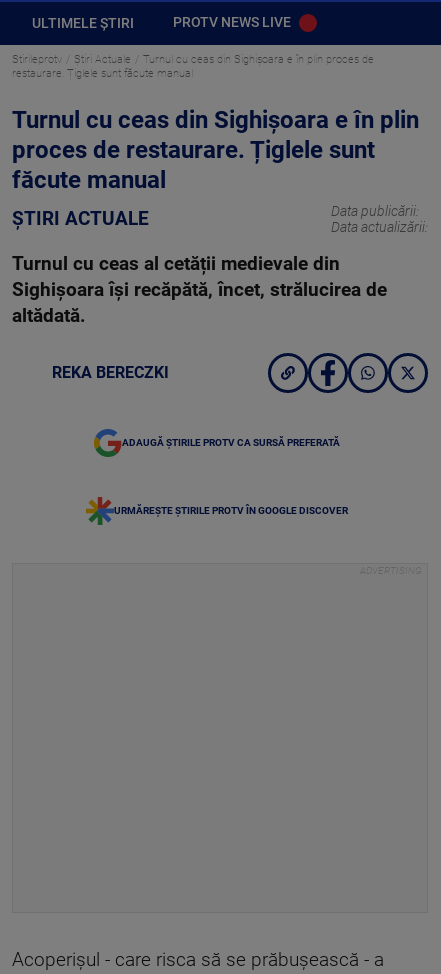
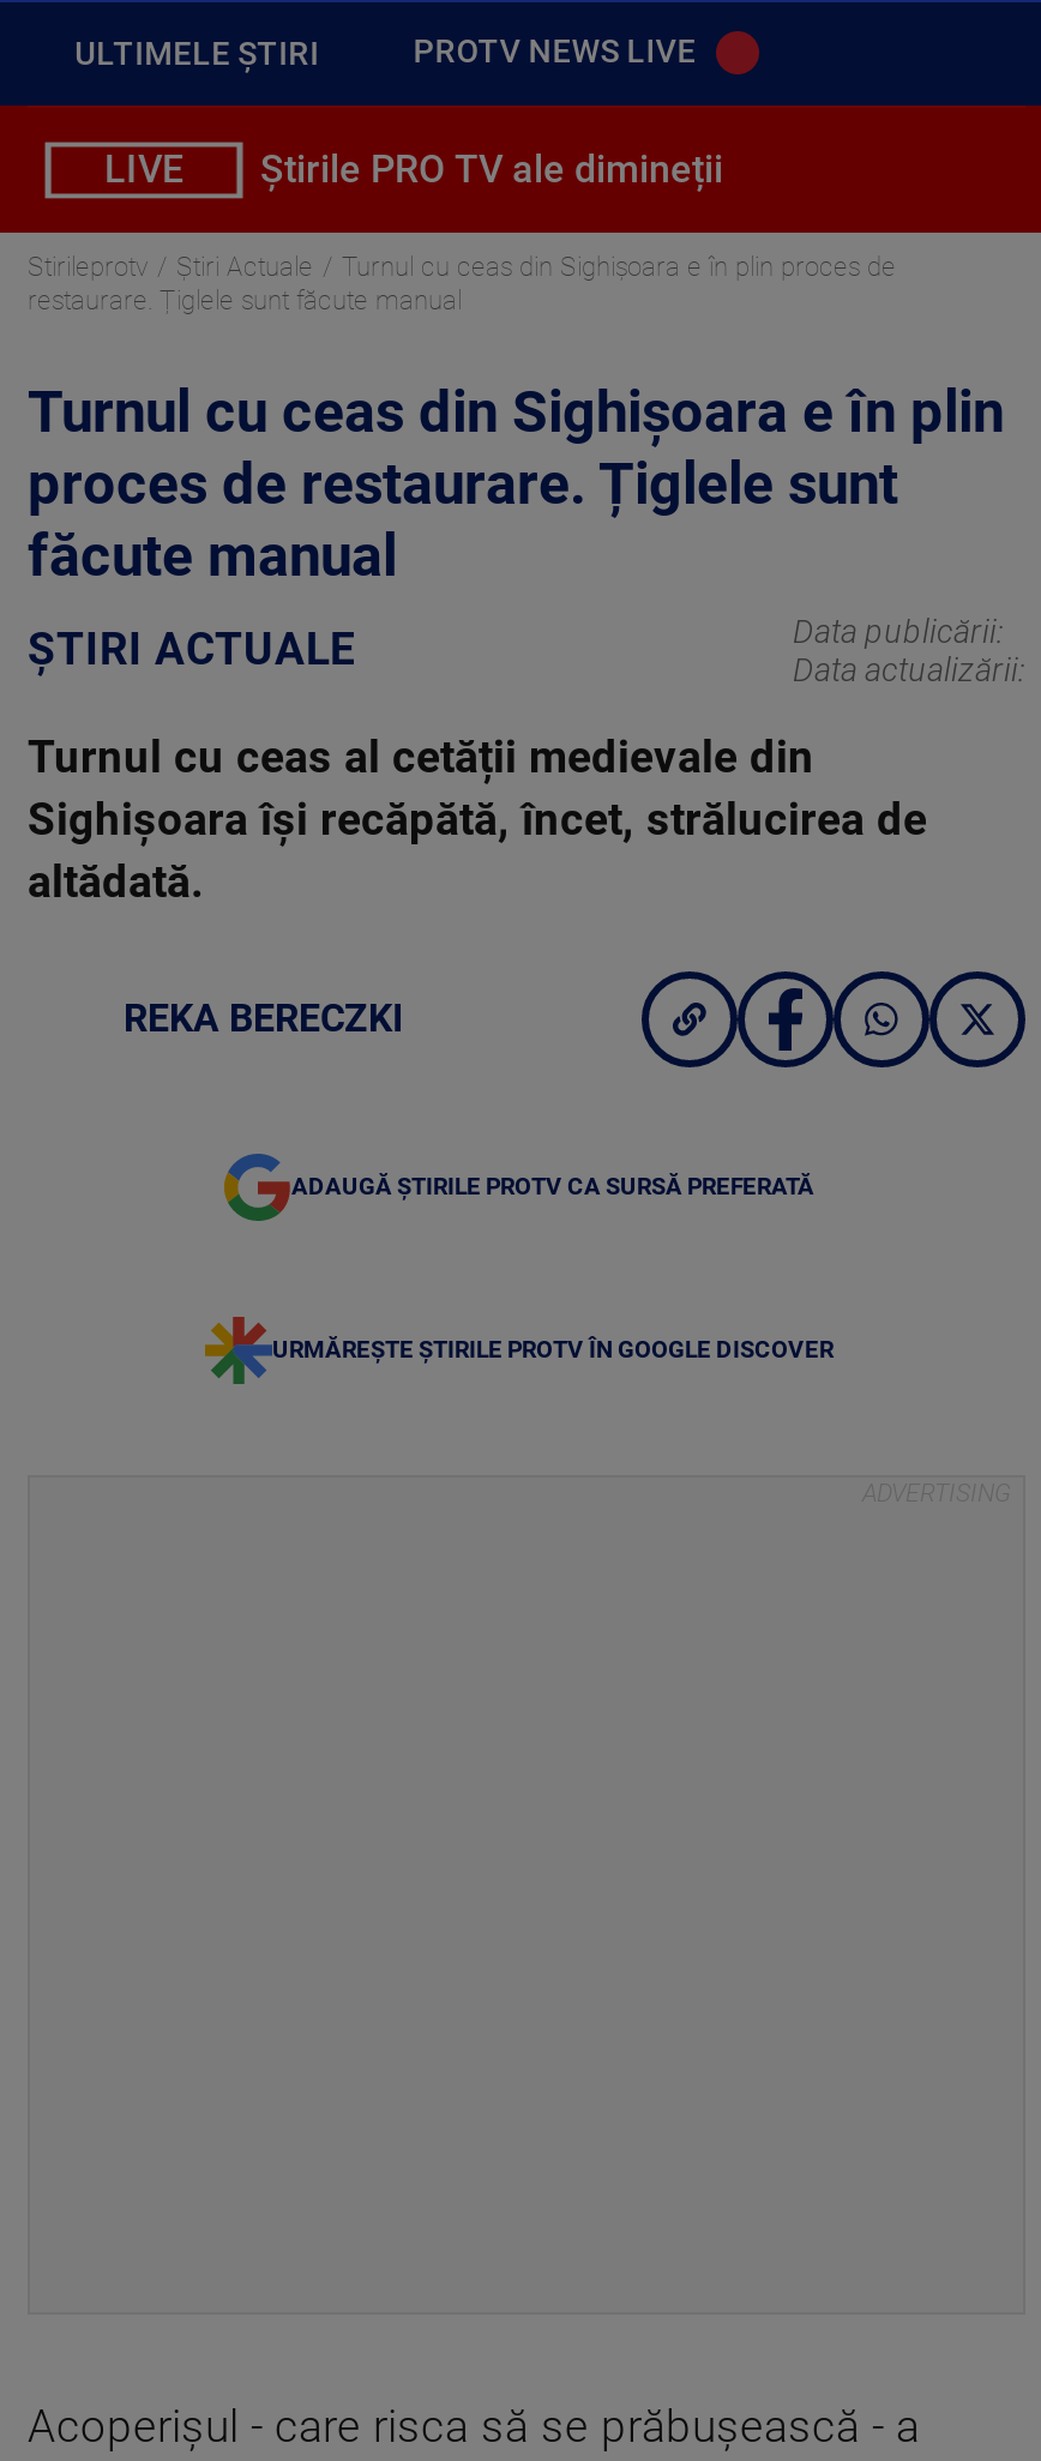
+ LIVE
+ Știrile PRO TV ale dimineții
